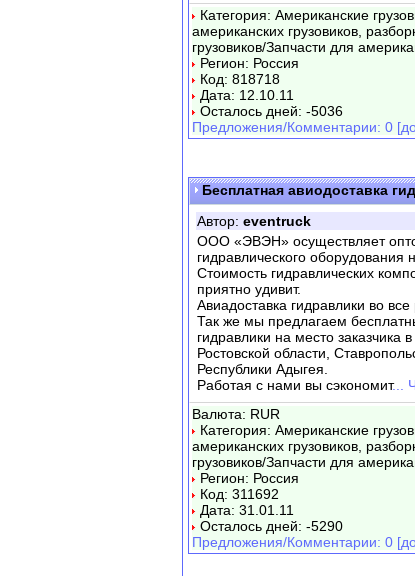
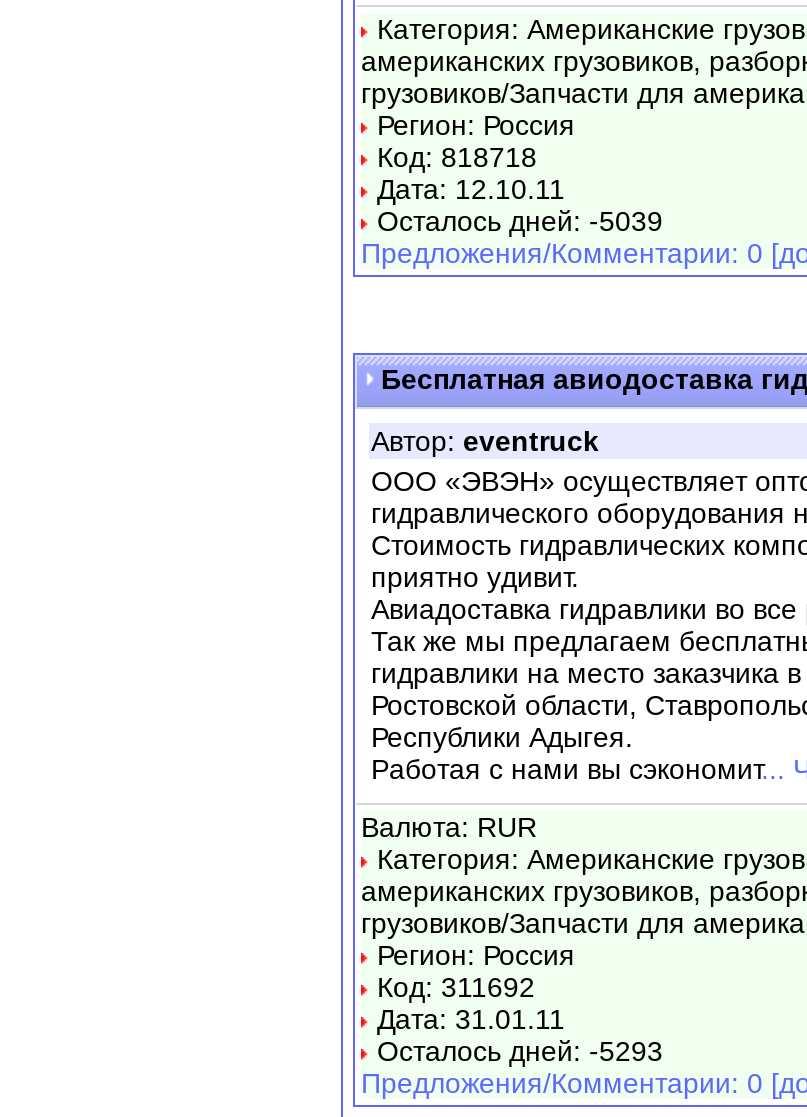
- Осталось дней: -5036
+ Осталось дней: -5039

- Осталось дней: -5290
+ Осталось дней: -5293
